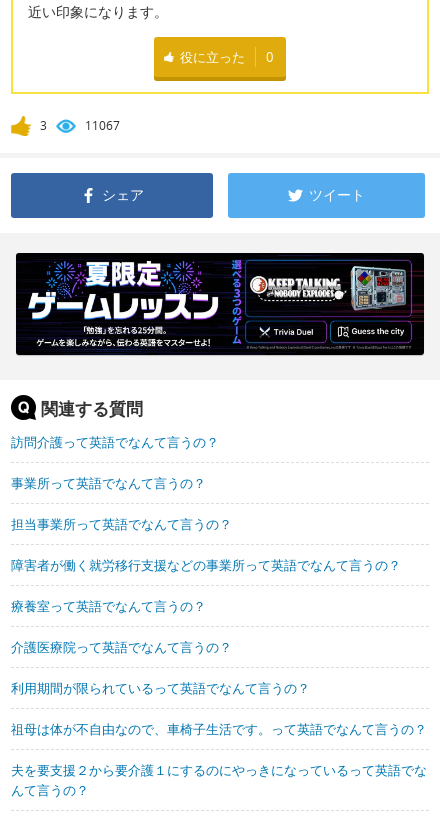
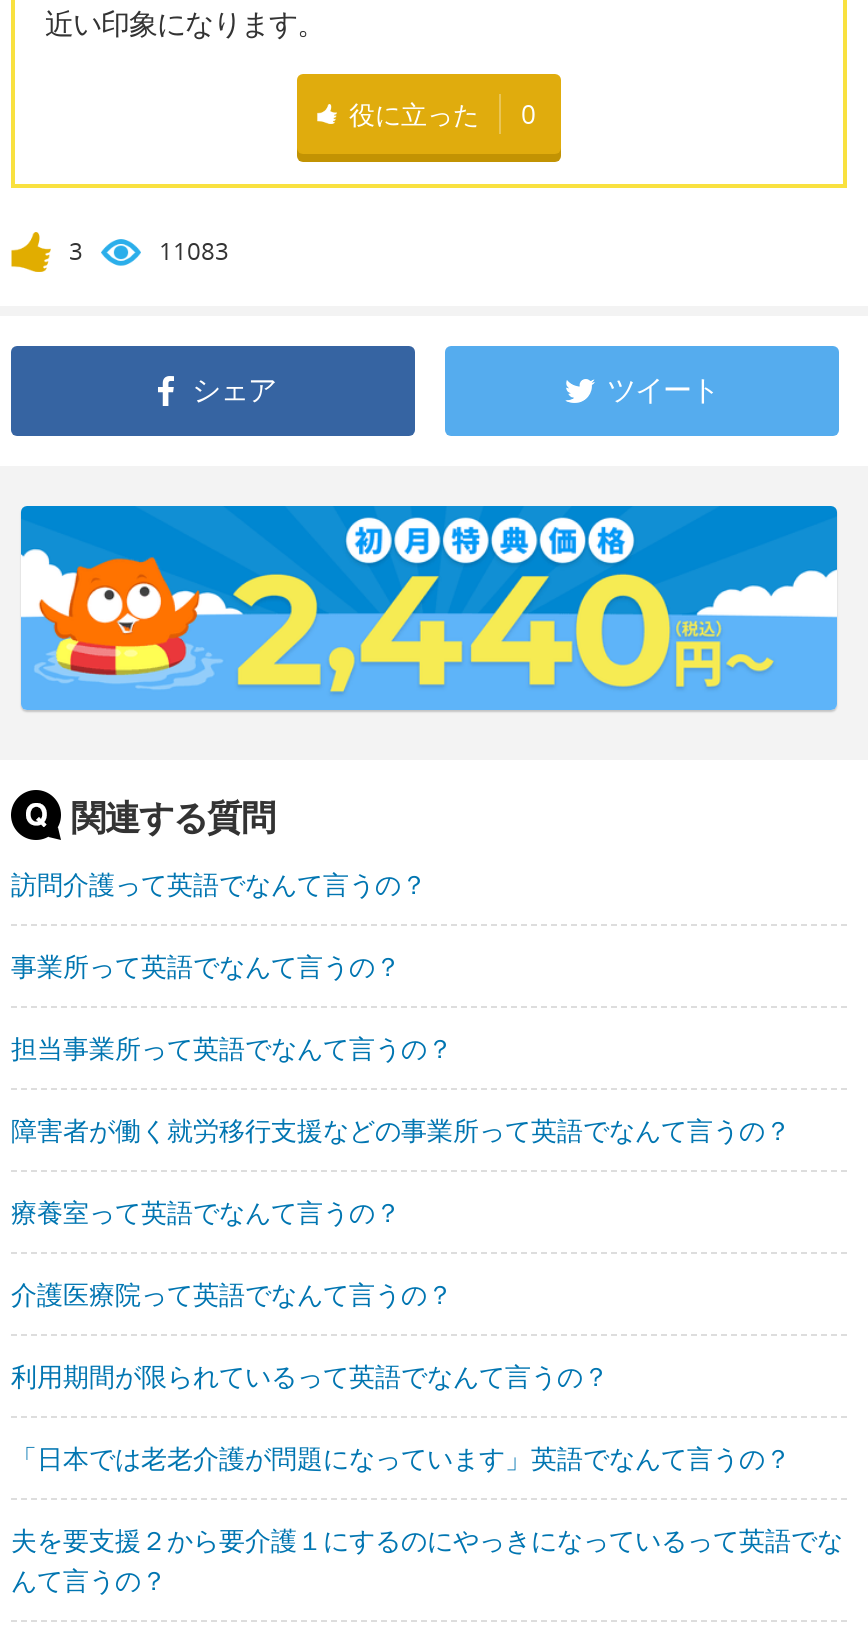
- 11067
+ 11083

- [image]
+ [image]

- 祖母は体が不自由なので、車椅子生活です。って英語でなんて言うの？
+ 「日本では老老介護が問題になっています」英語でなんて言うの？
